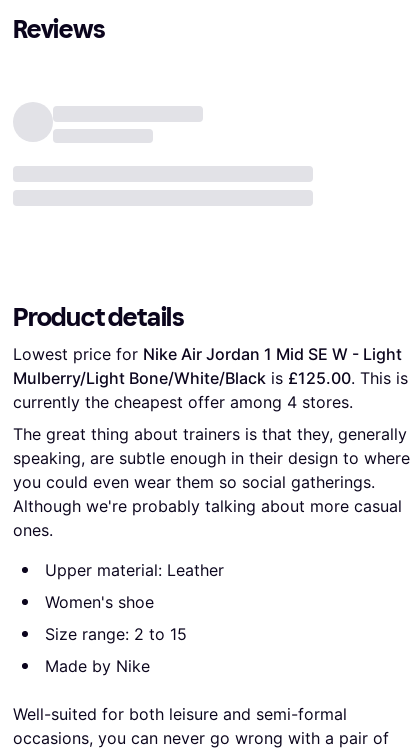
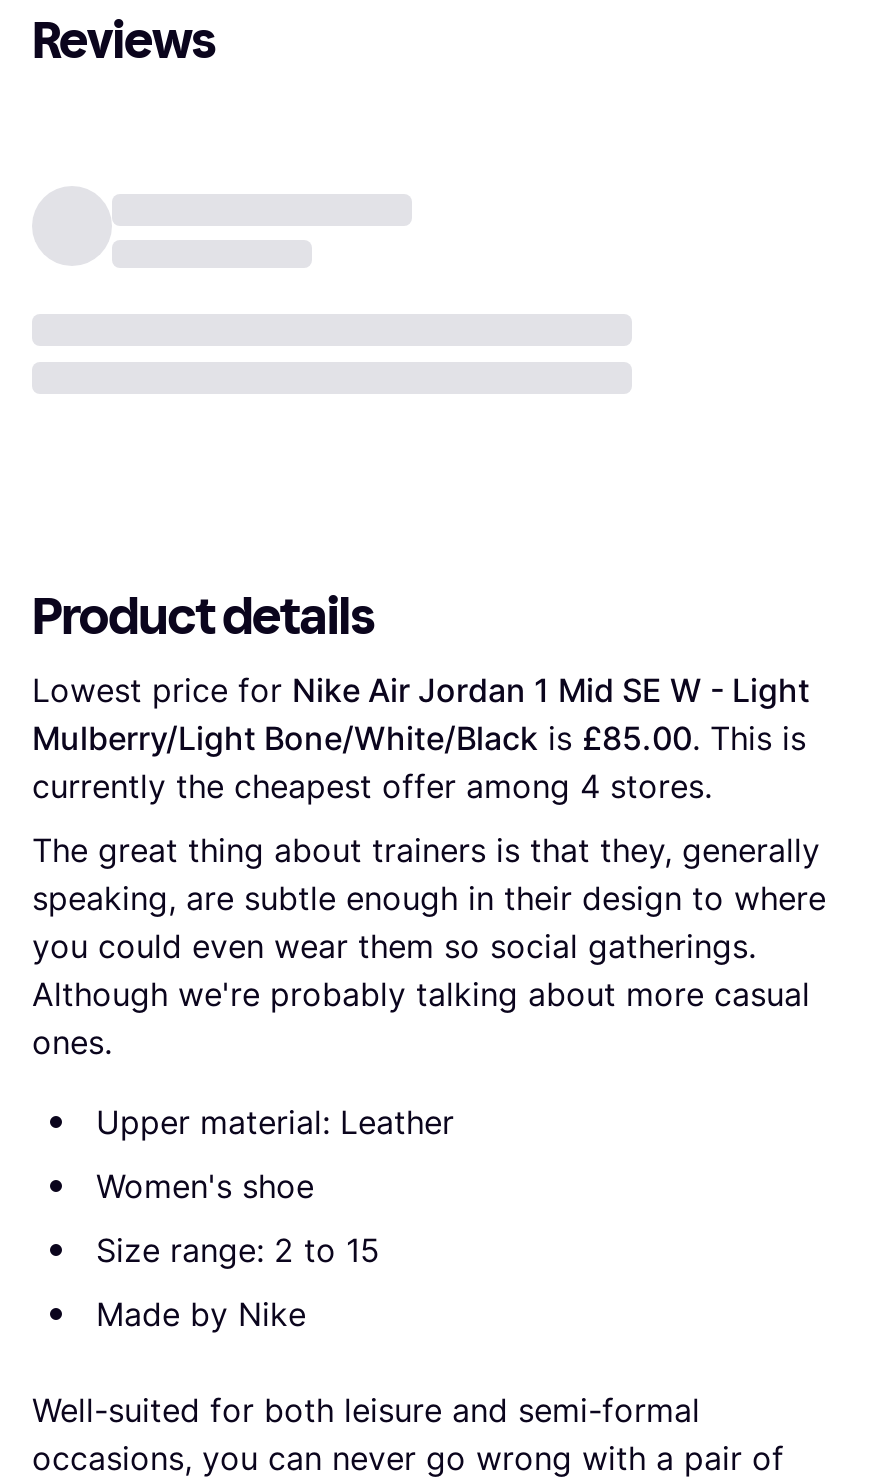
- Mulberry/Light Bone/White/Black is £125.00. This is
+ Mulberry/Light Bone/White/Black is £85.00. This is
